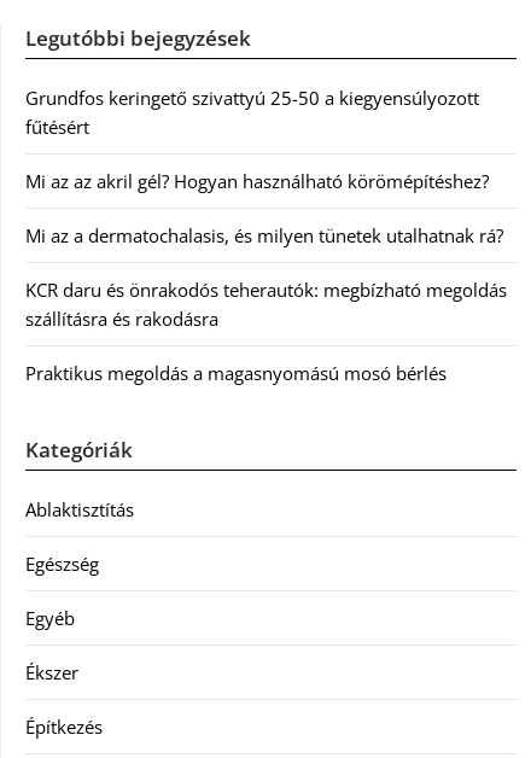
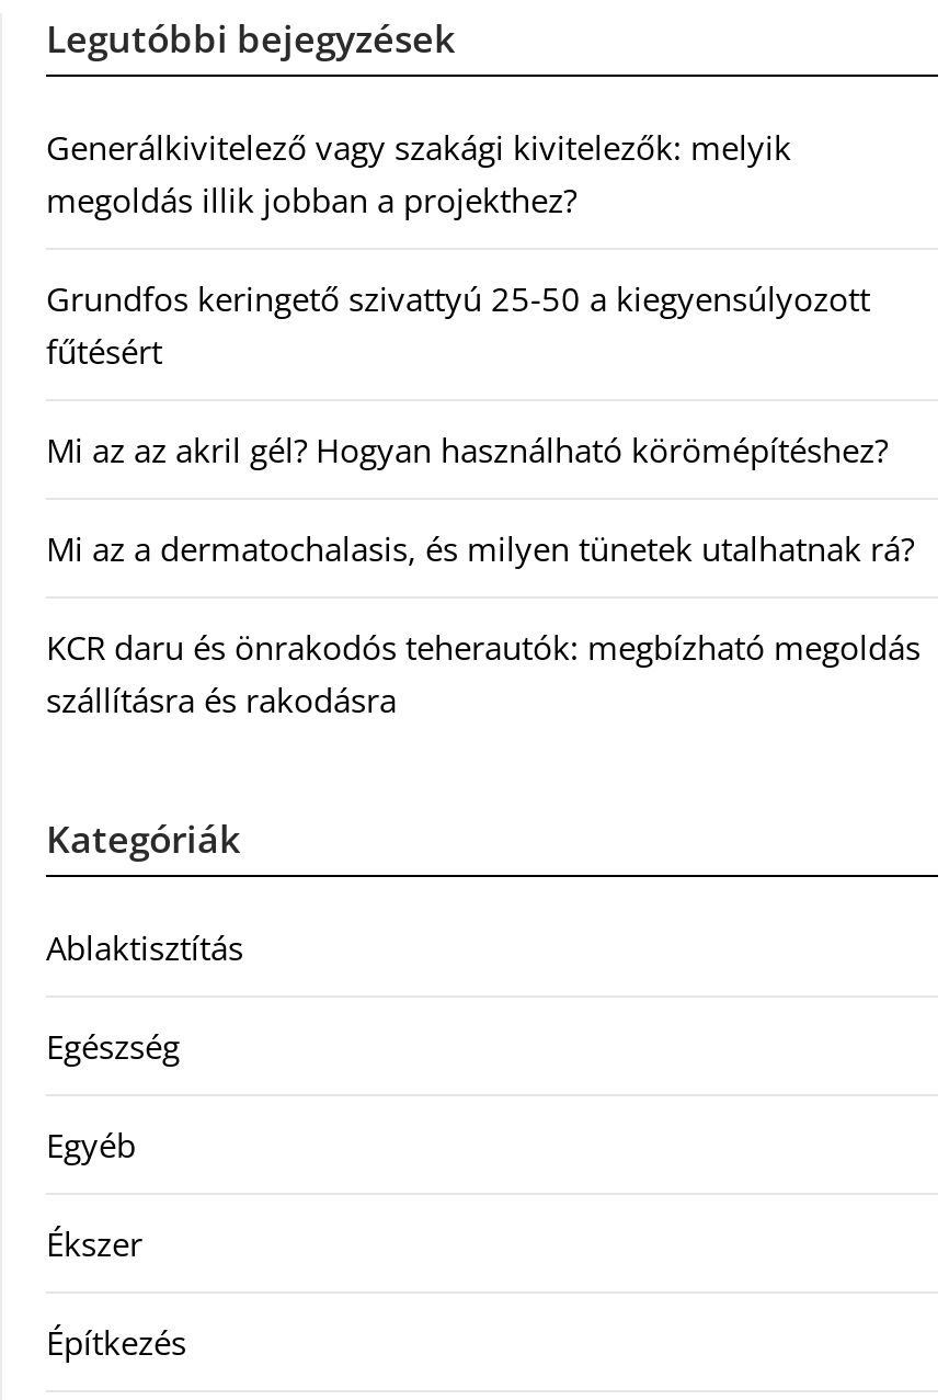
+ Generálkivitelező vagy szakági kivitelezők: melyik
+ megoldás illik jobban a projekthez?

moved down: Grundfos keringető szivattyú 25-50 a kiegyensúlyozott | fűtésért | Mi az az akril gél? Hogyan használható körömépítéshez? | Mi az a dermatochalasis, és milyen tünetek utalhatnak rá? | KCR daru és önrakodós teherautók: megbízható megoldás | szállításra és rakodásra

- Praktikus megoldás a magasnyomású mosó bérlés
